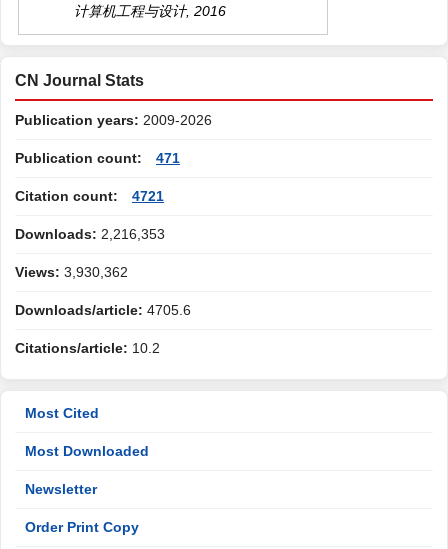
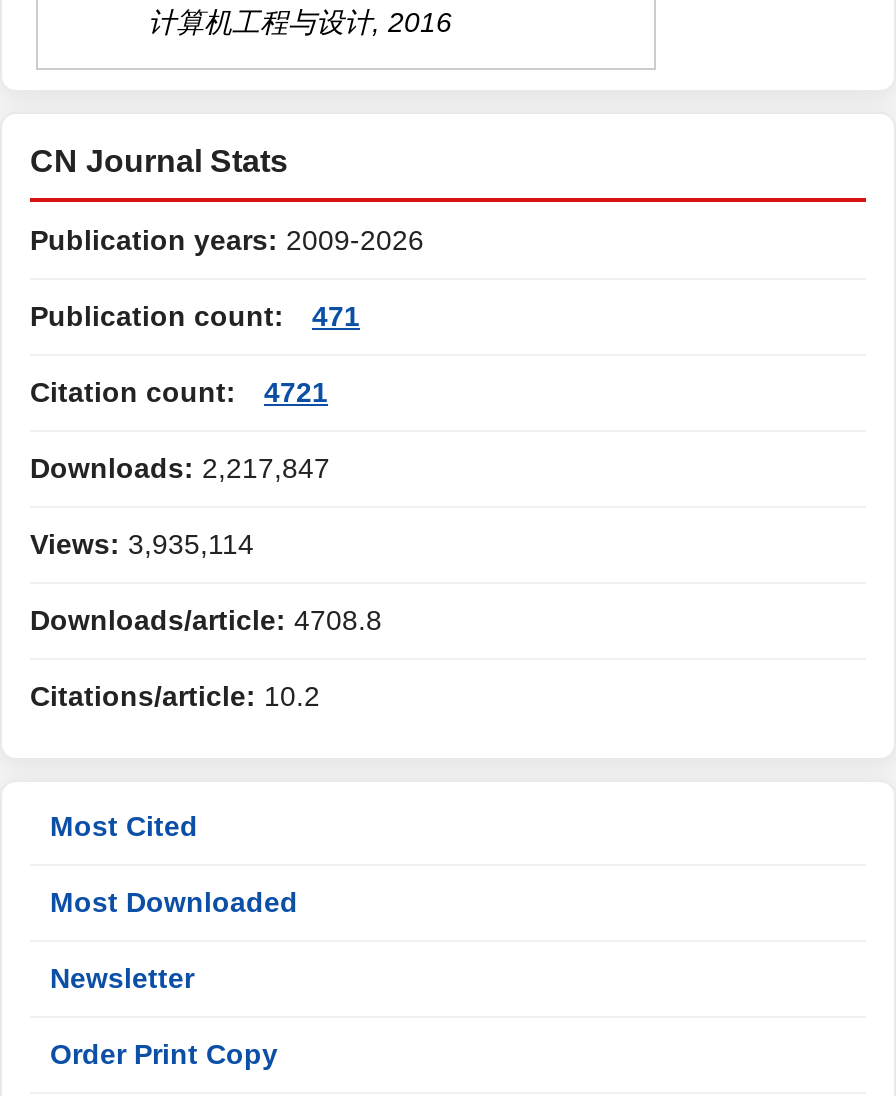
- Downloads: 2,216,353
+ Downloads: 2,217,847

- Views: 3,930,362
+ Views: 3,935,114

- Downloads/article: 4705.6
+ Downloads/article: 4708.8
